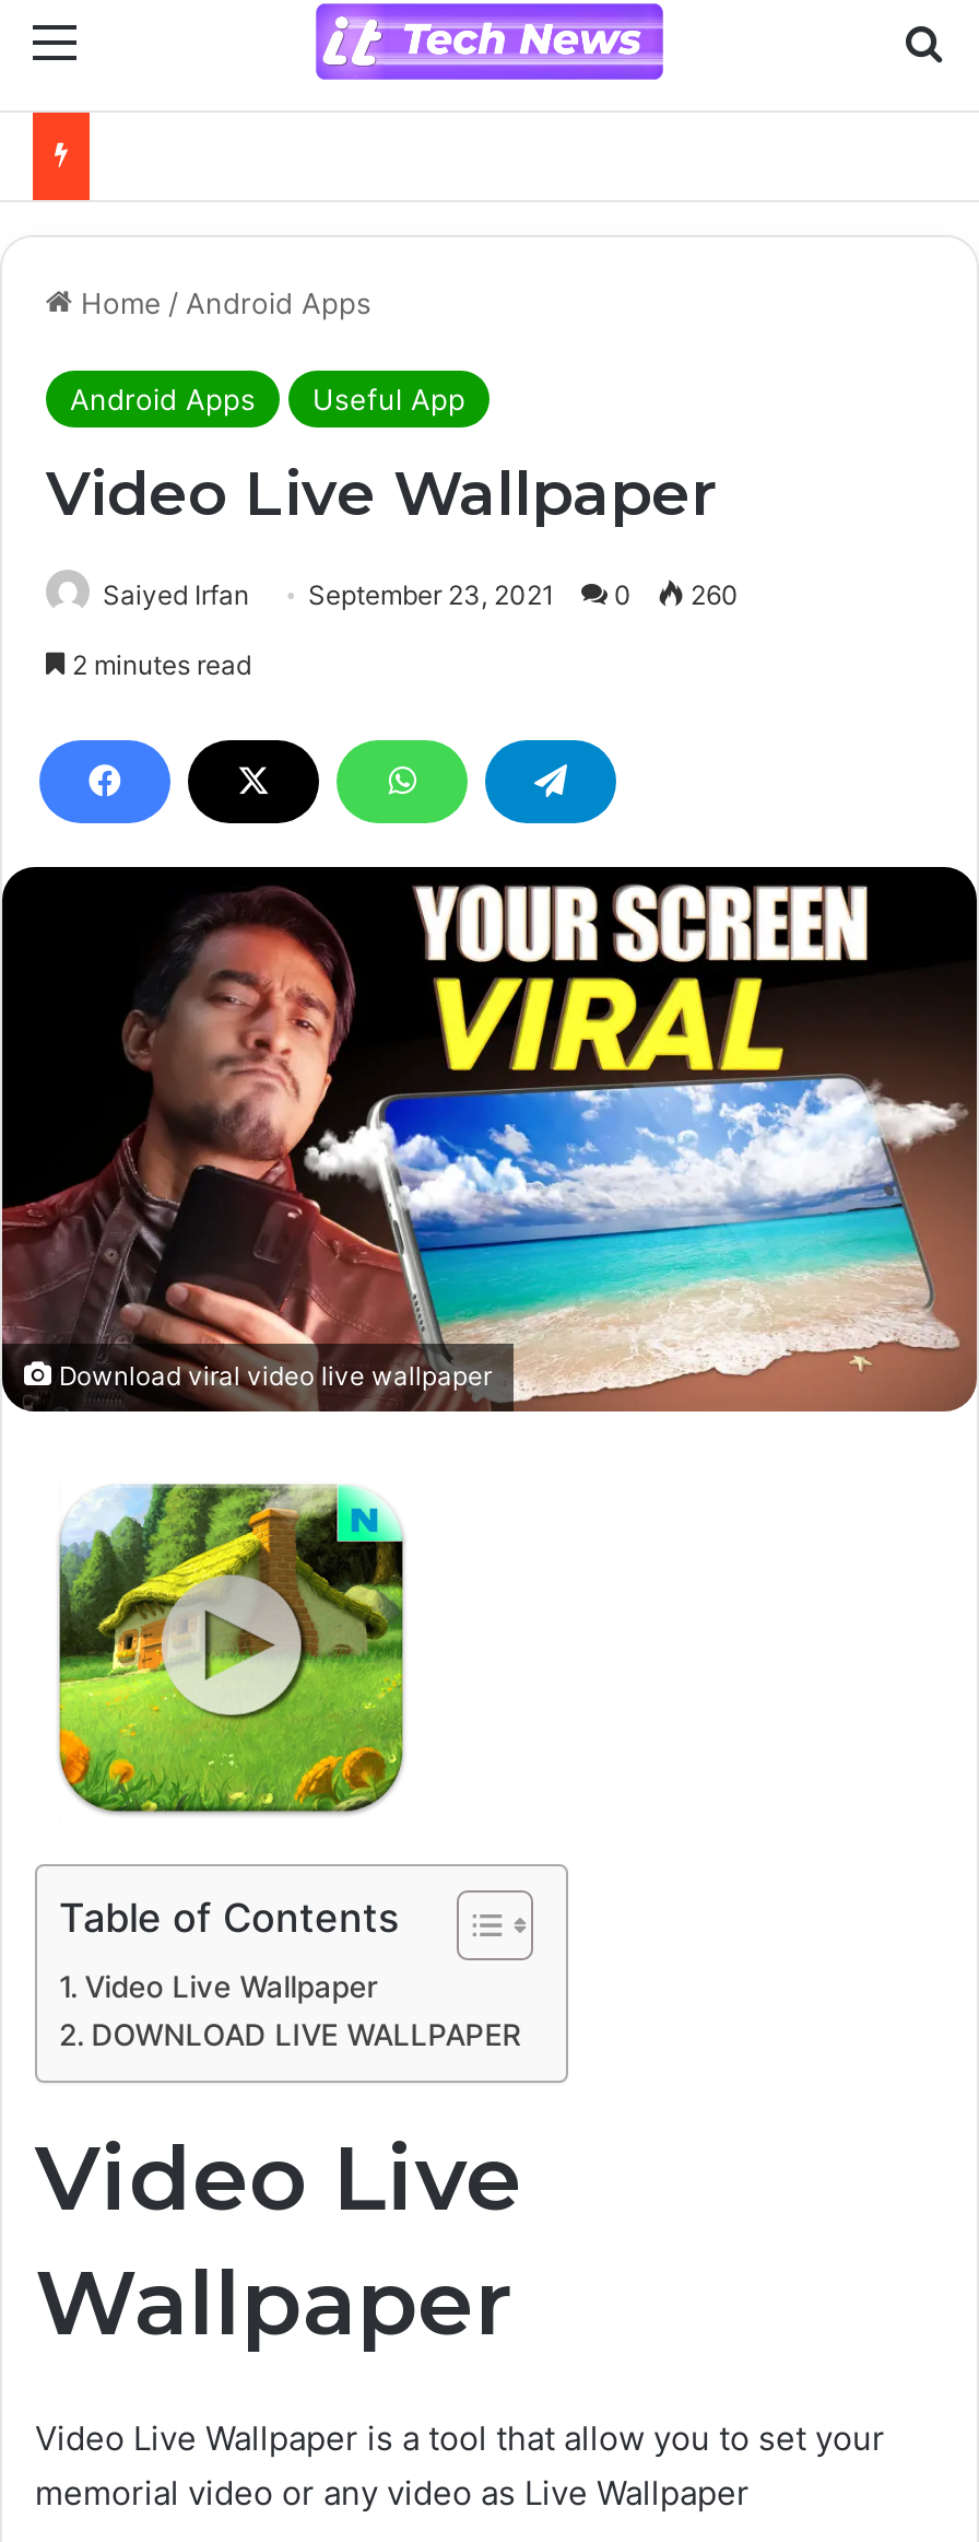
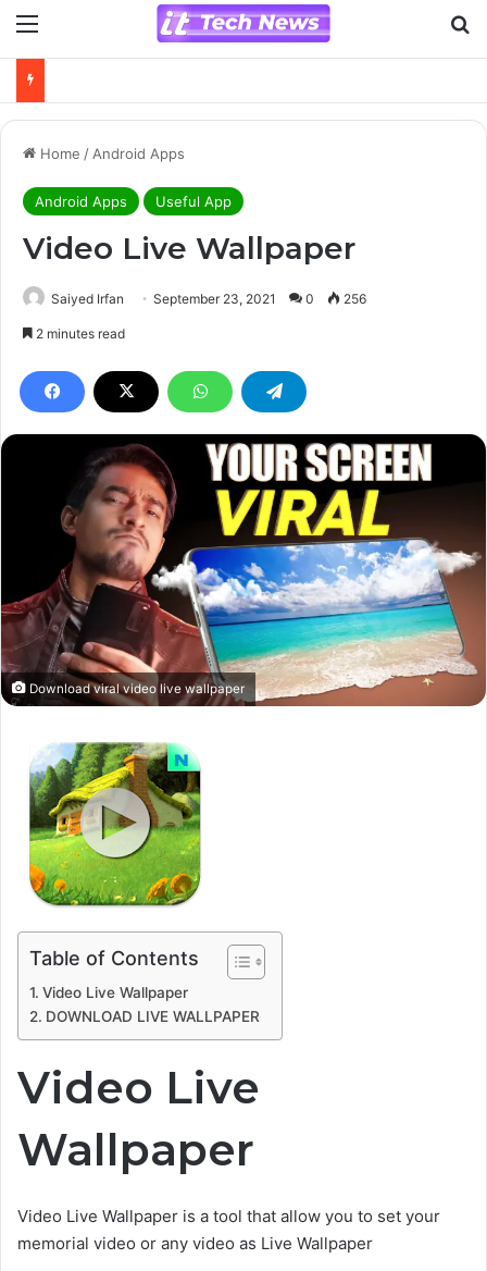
- Saiyed Irfan September 23, 2021 0 260
+ Saiyed Irfan September 23, 2021 0 256
